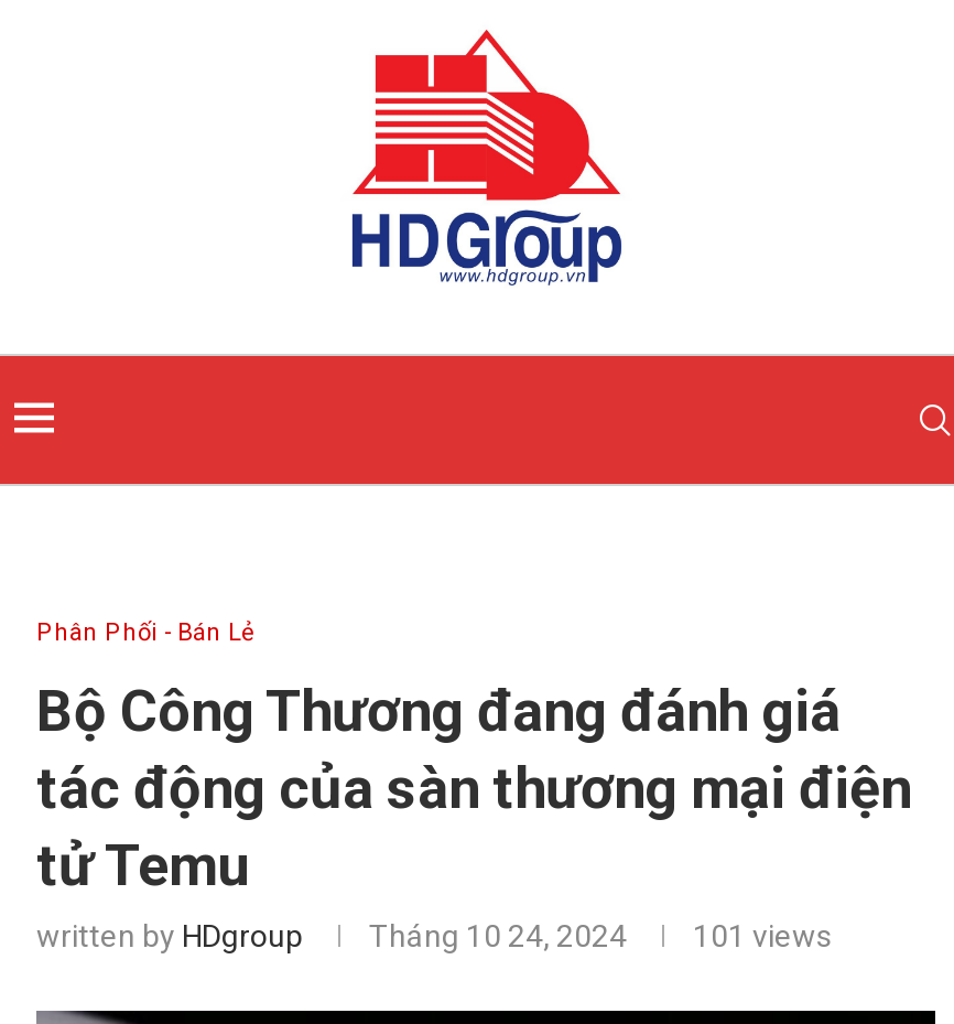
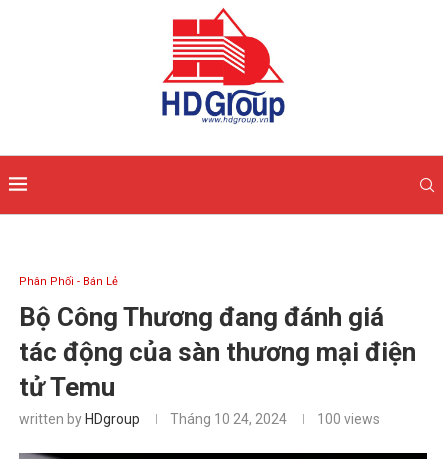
- written by HDgroup Tháng 10 24, 2024 101 views
+ written by HDgroup Tháng 10 24, 2024 100 views
